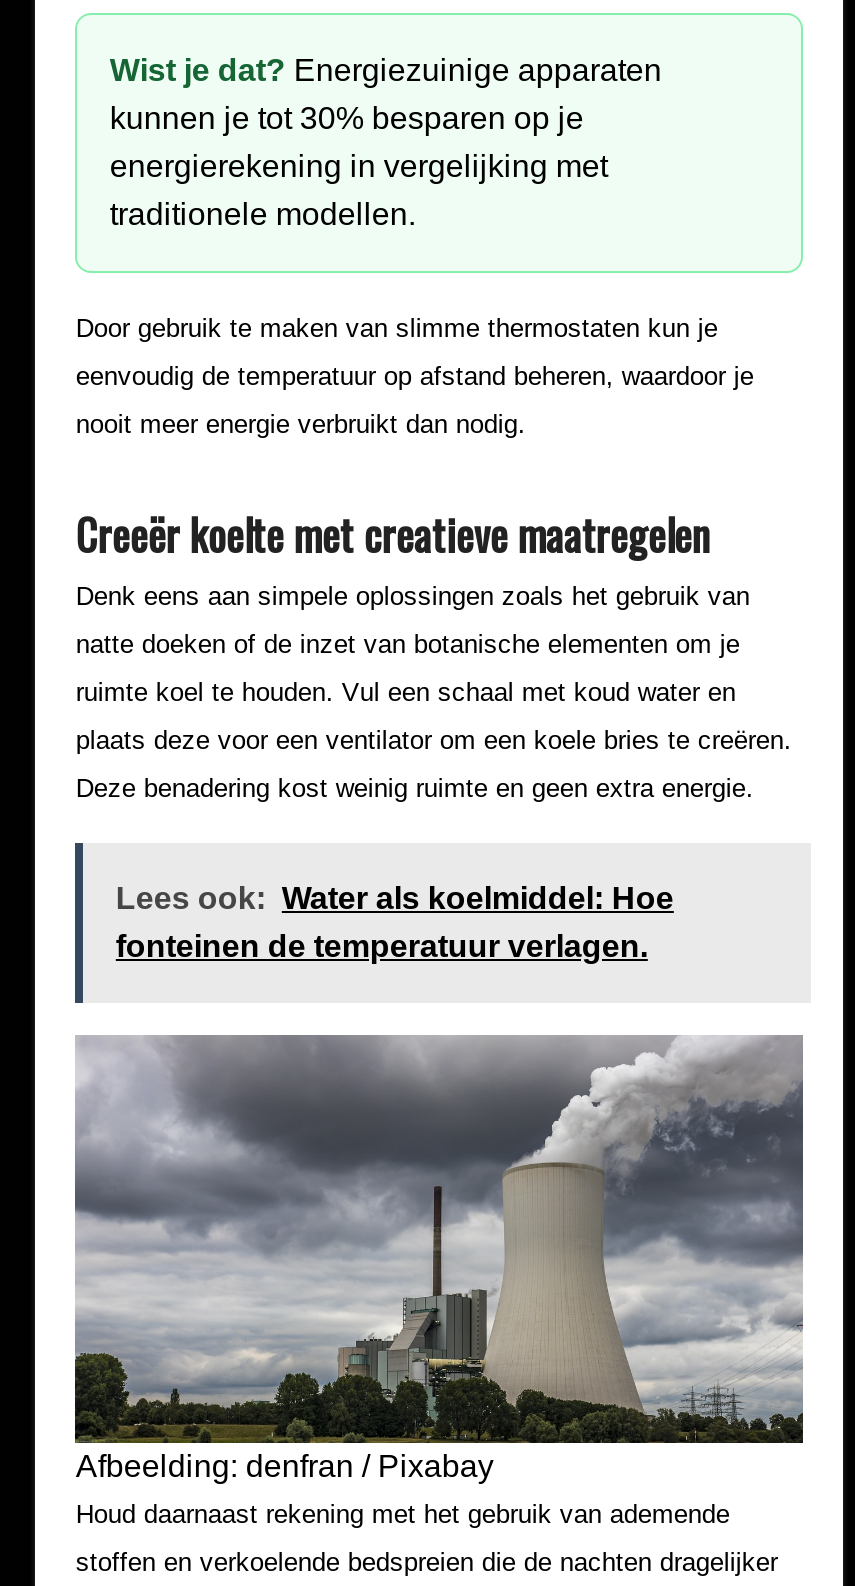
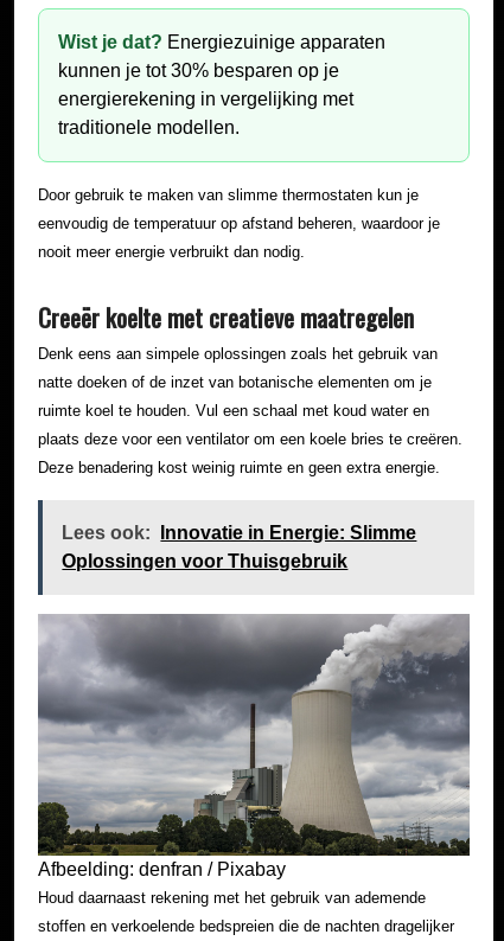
- Lees ook: Water als koelmiddel: Hoe
- fonteinen de temperatuur verlagen.
+ Lees ook: Innovatie in Energie: Slimme
+ Oplossingen voor Thuisgebruik
